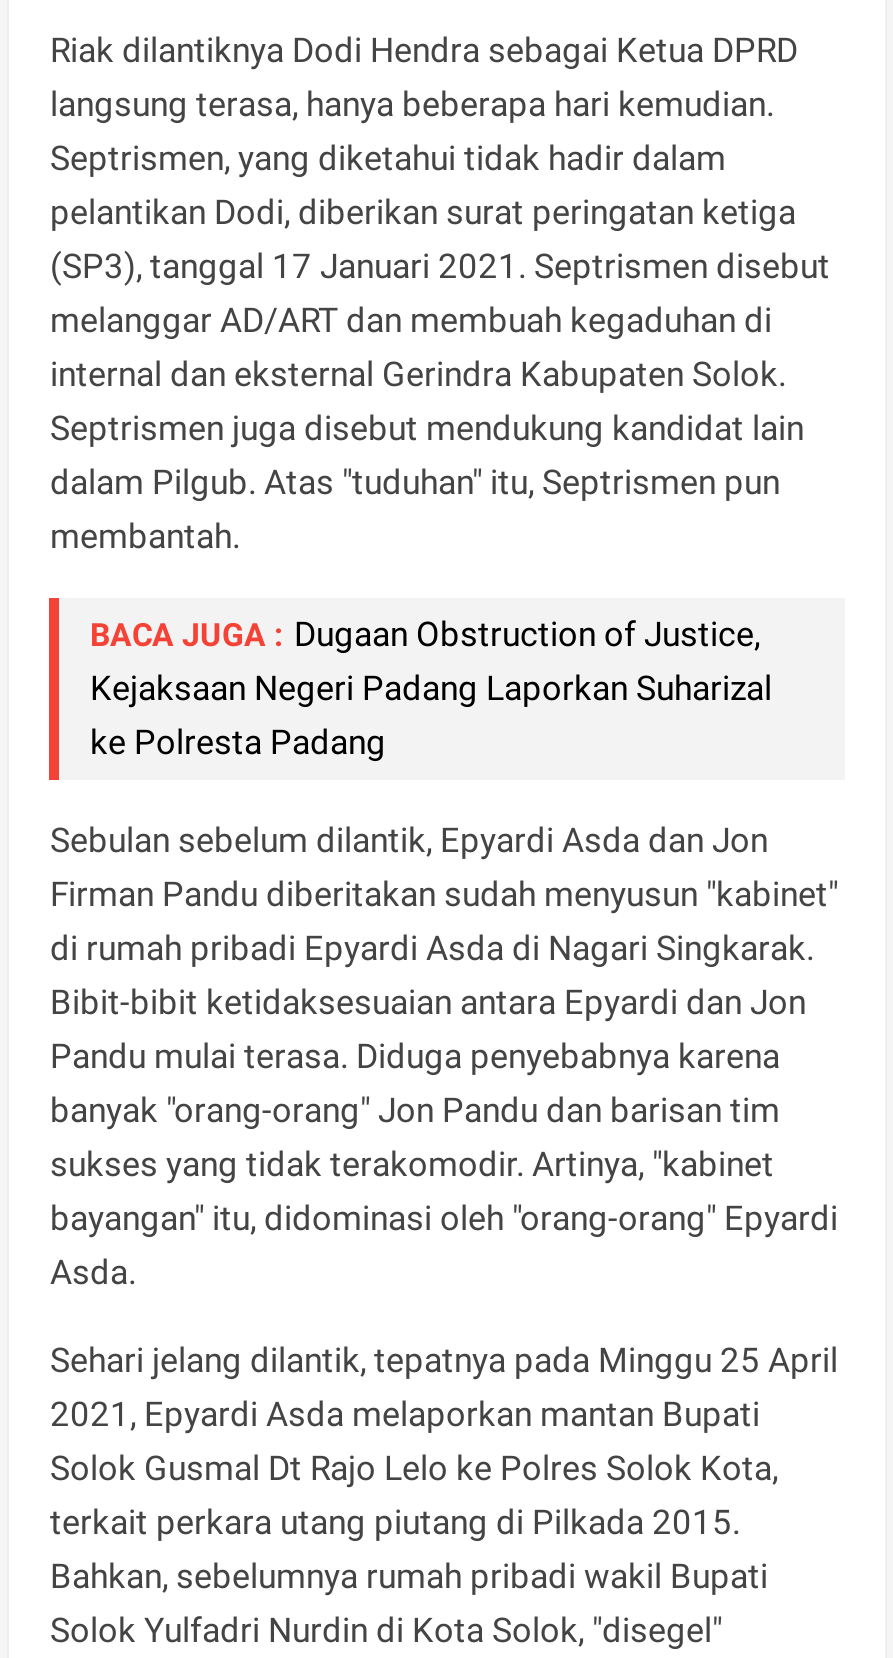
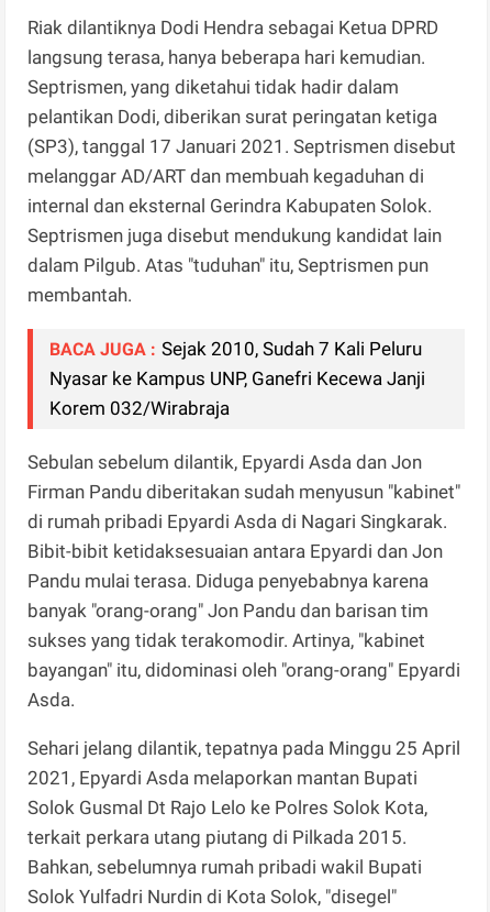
- BACA JUGA : Dugaan Obstruction of Justice,
- Kejaksaan Negeri Padang Laporkan Suharizal
- ke Polresta Padang
+ BACA JUGA : Sejak 2010, Sudah 7 Kali Peluru
+ Nyasar ke Kampus UNP, Ganefri Kecewa Janji
+ Korem 032/Wirabraja
